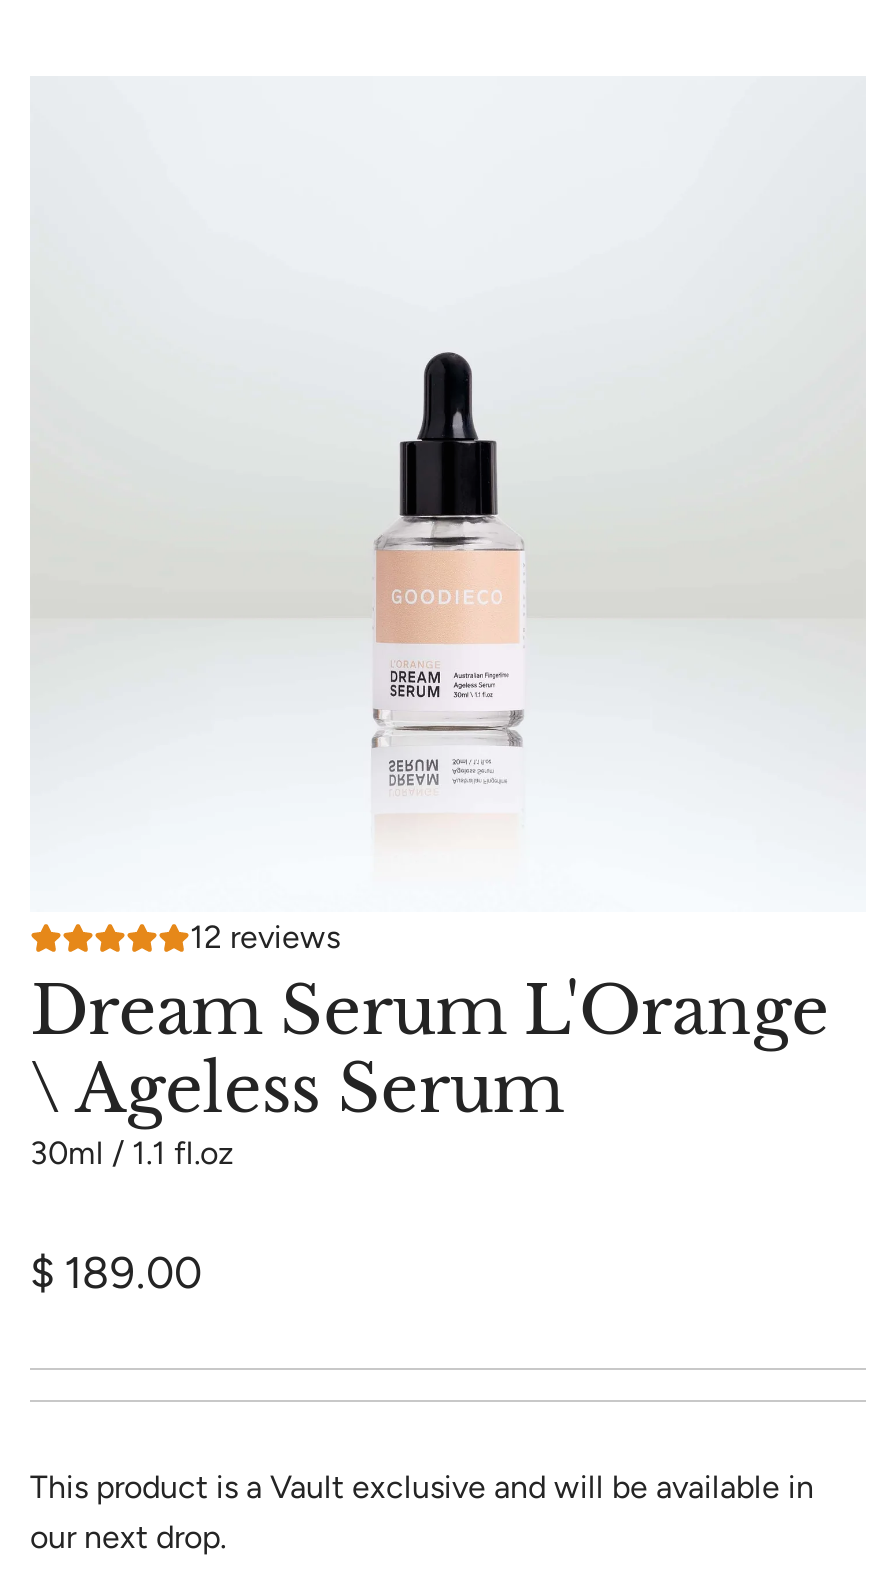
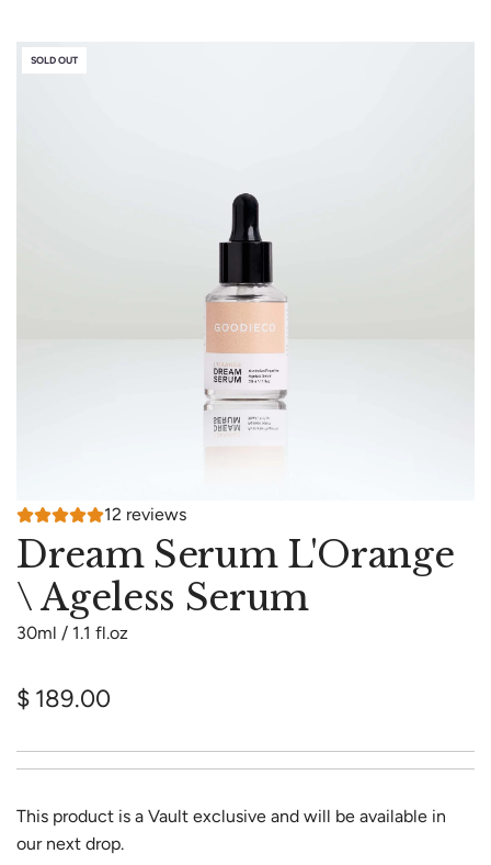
+ SOLD OUT
